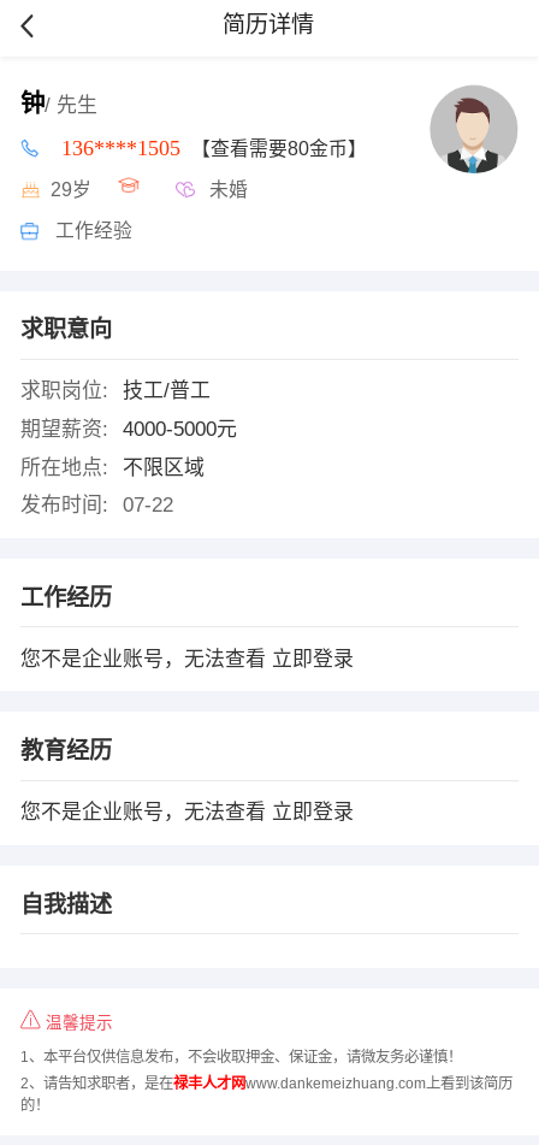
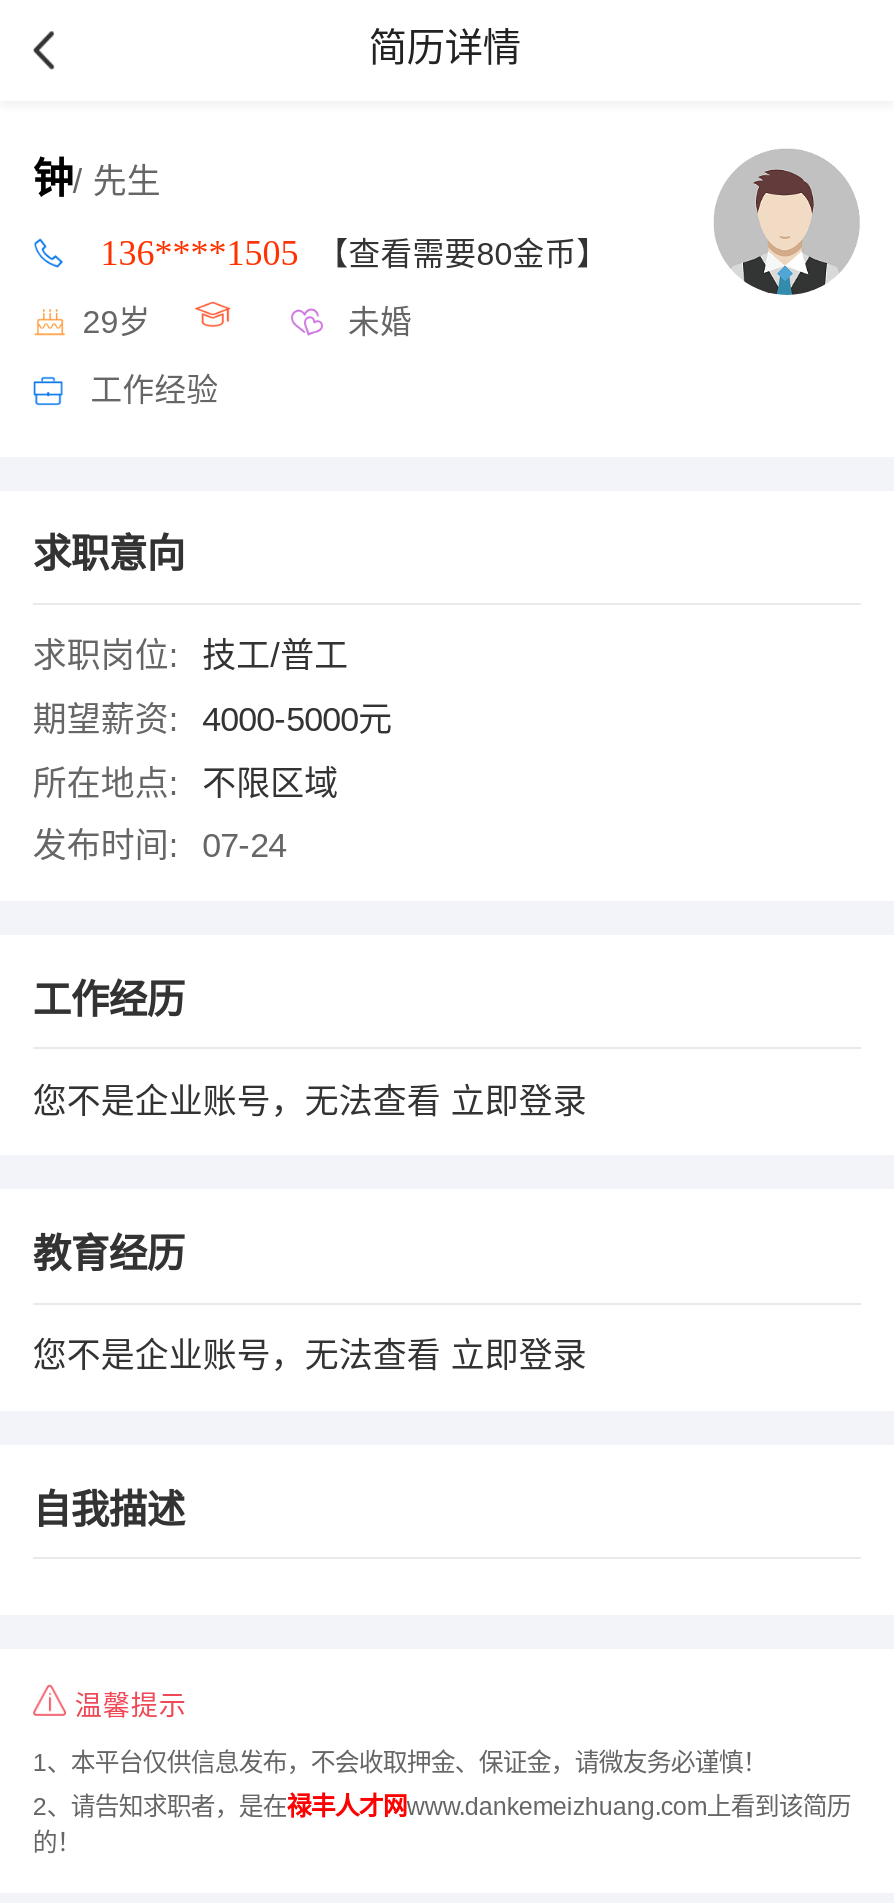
- 发布时间: 07-22
+ 发布时间: 07-24
